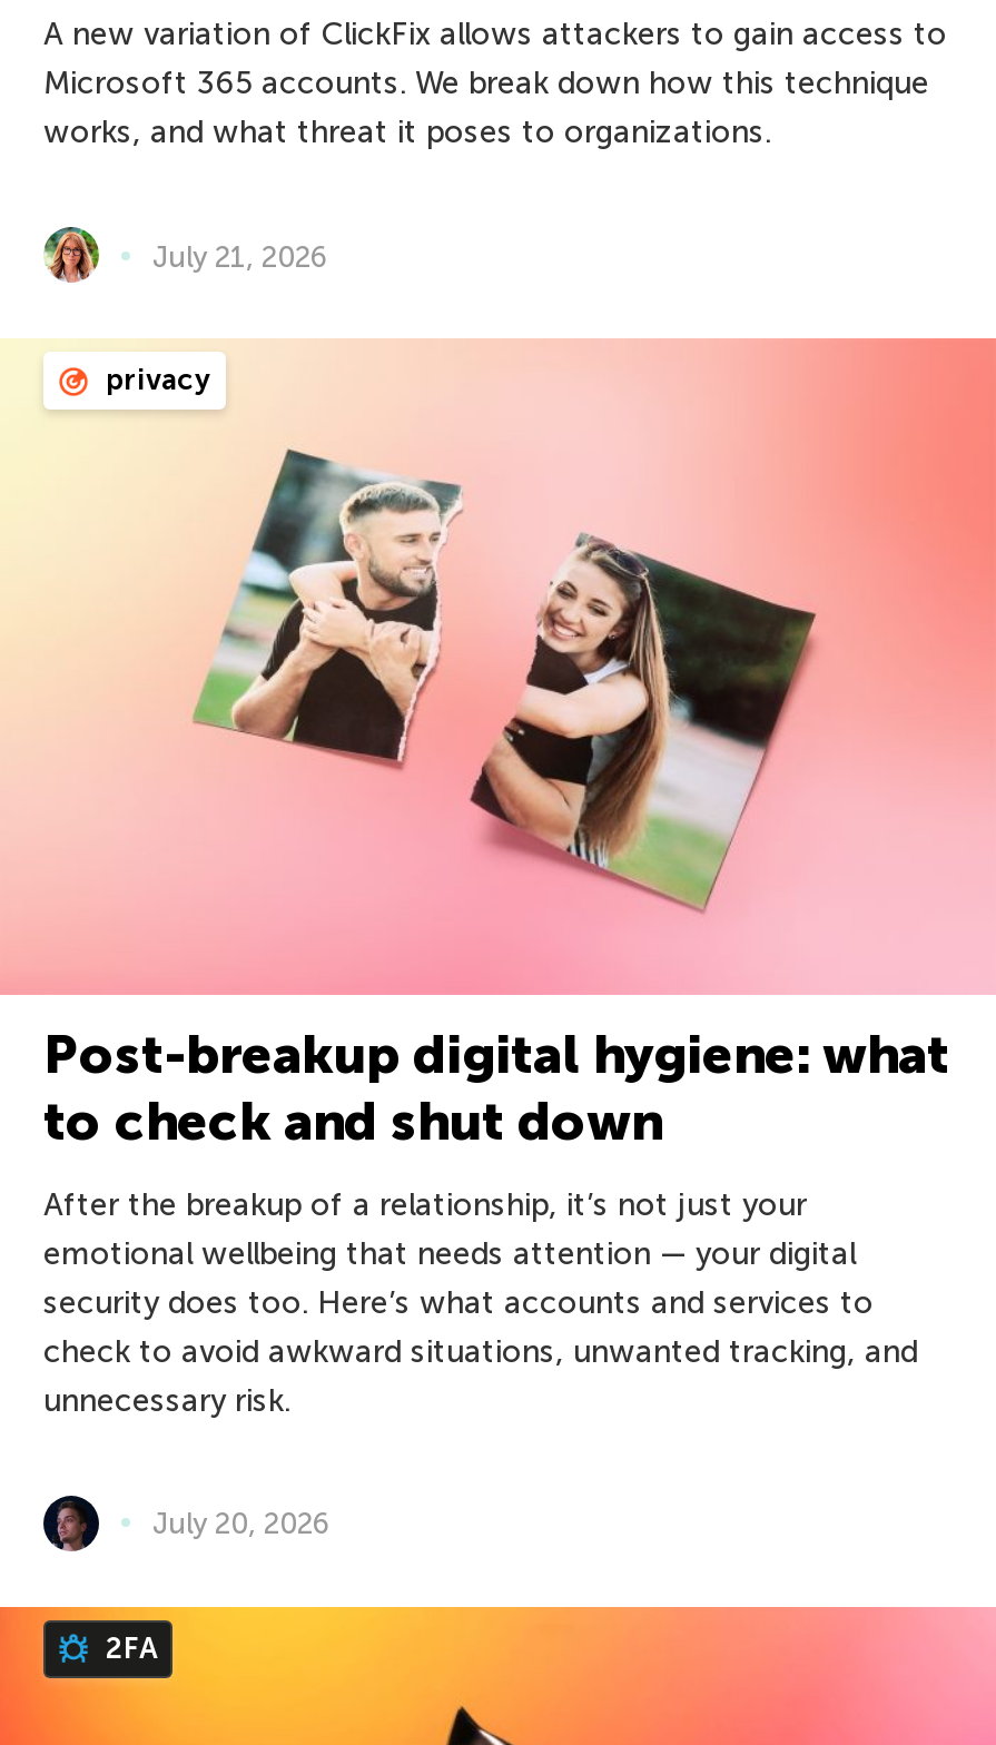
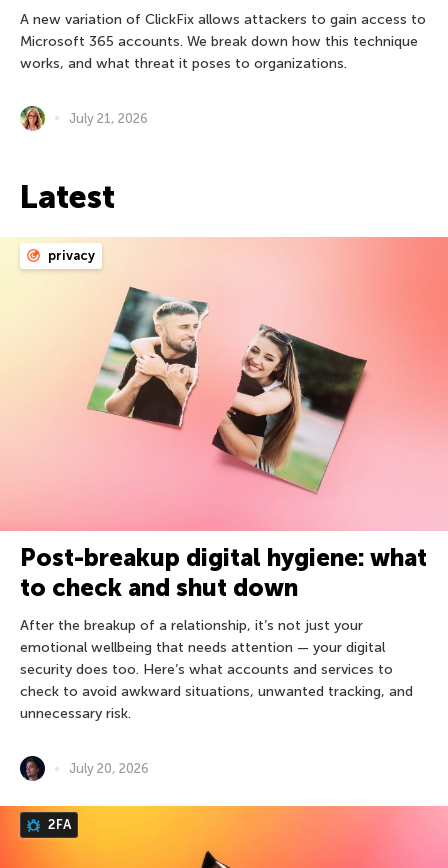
+ Latest
